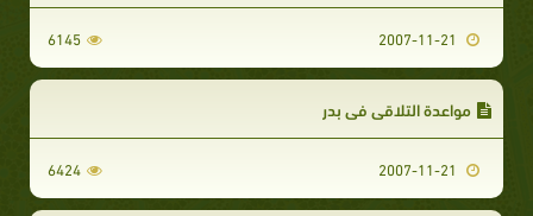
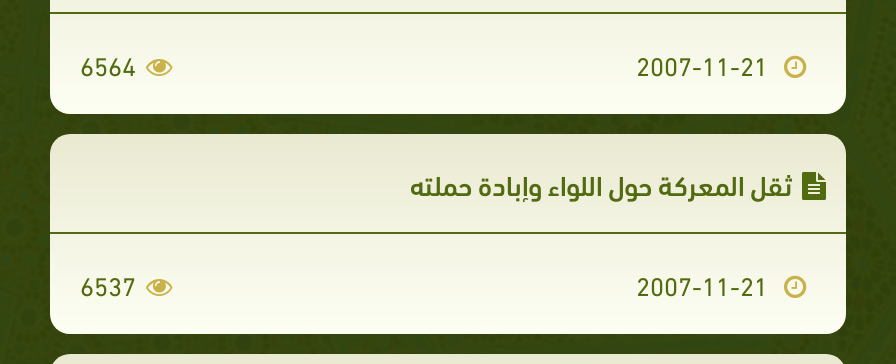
- 6145
+ 6564

- مواعدة التلاقي في بدر
+ ثقل المعركة حول اللواء وإبادة حملته

- 6424
+ 6537
